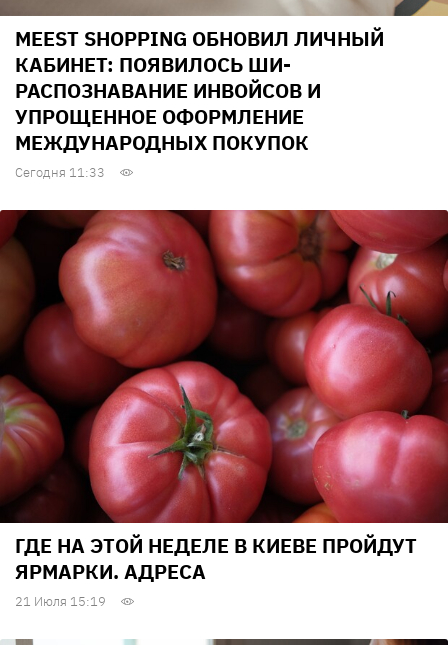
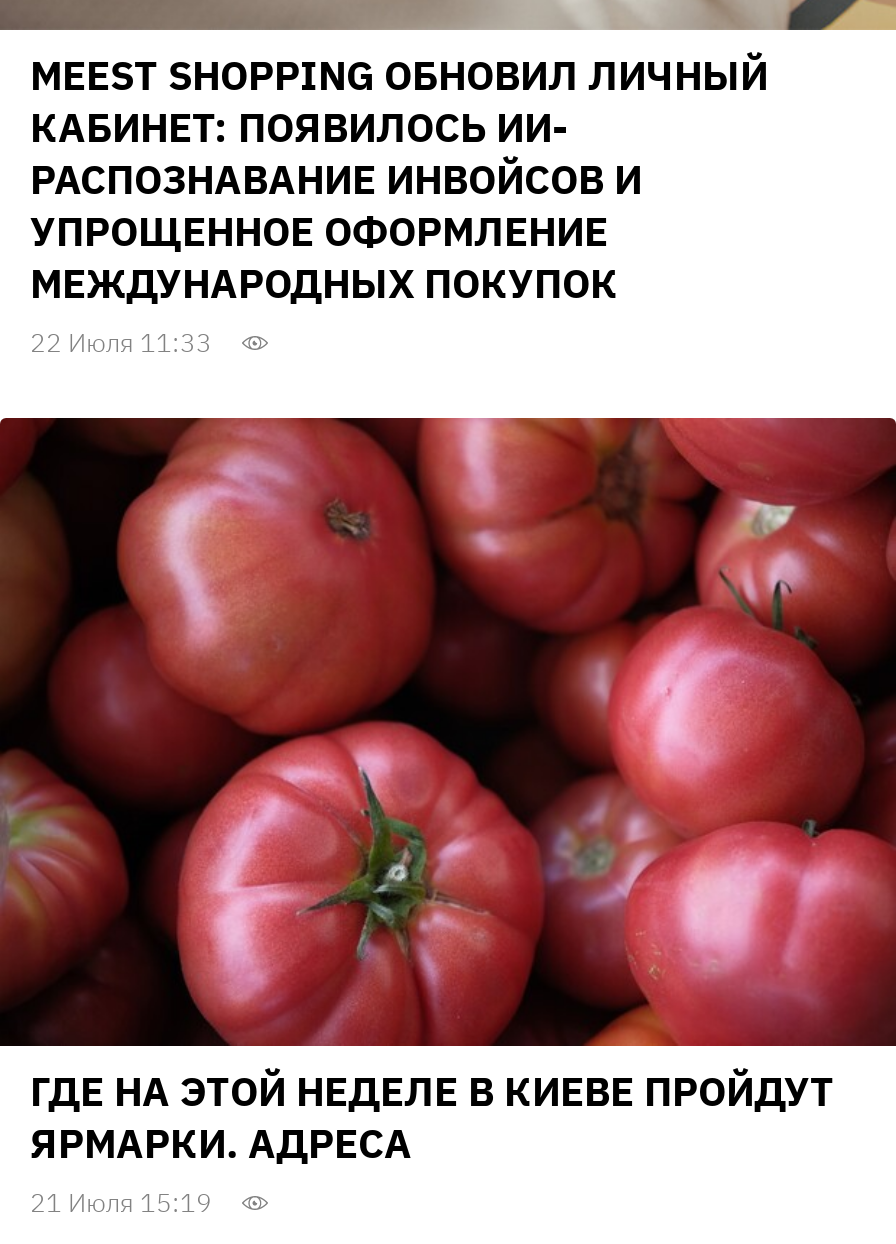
- КАБИНЕТ: ПОЯВИЛОСЬ ШИ-
+ КАБИНЕТ: ПОЯВИЛОСЬ ИИ-

- Сегодня 11:33
+ 22 Июля 11:33
